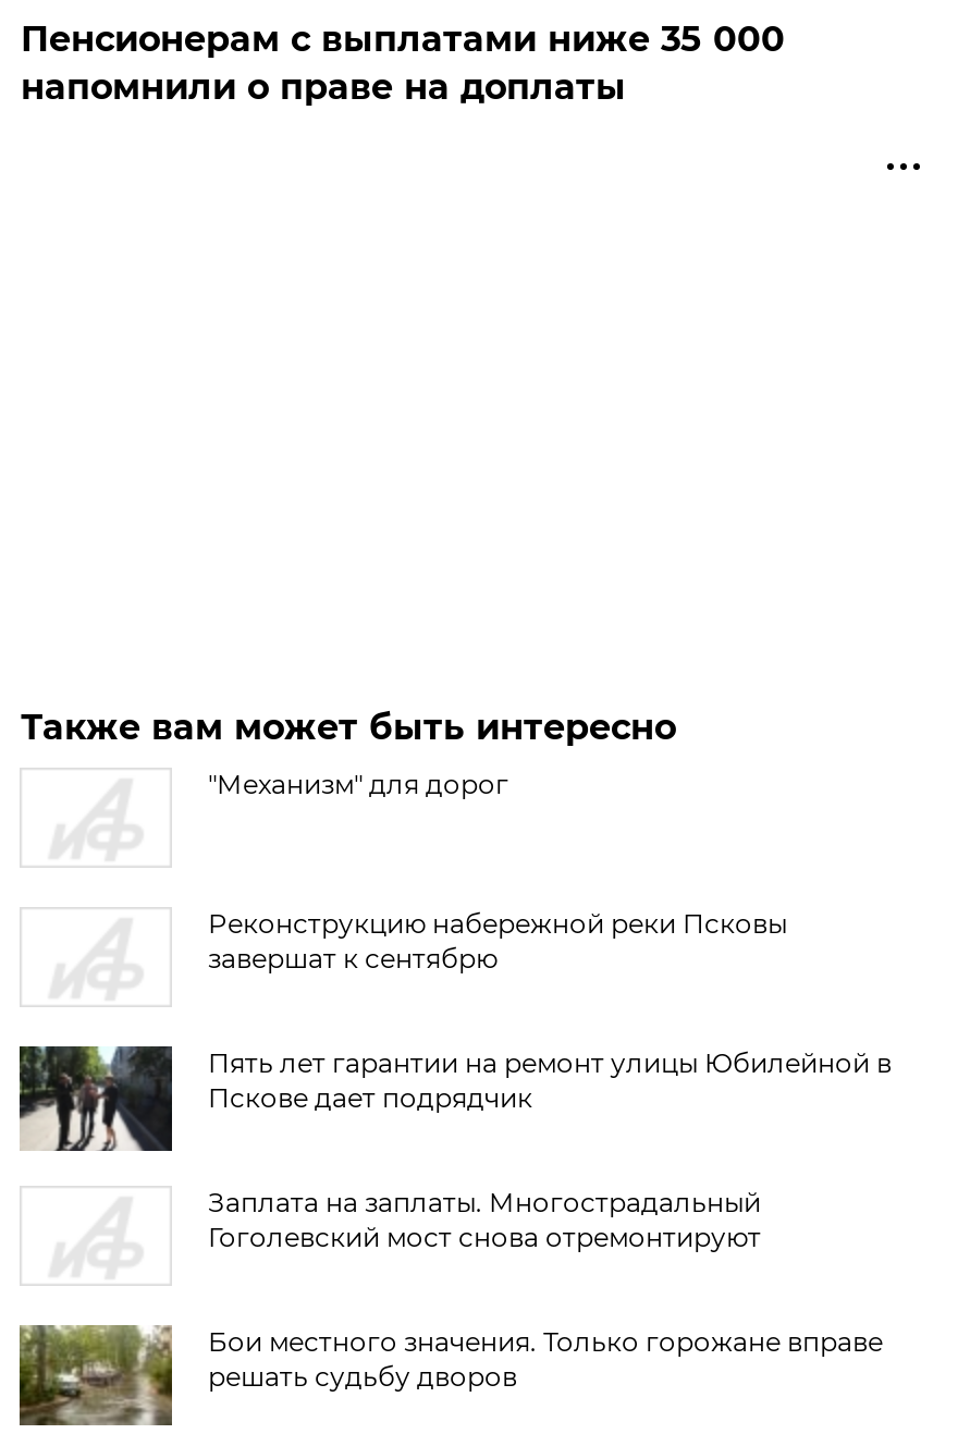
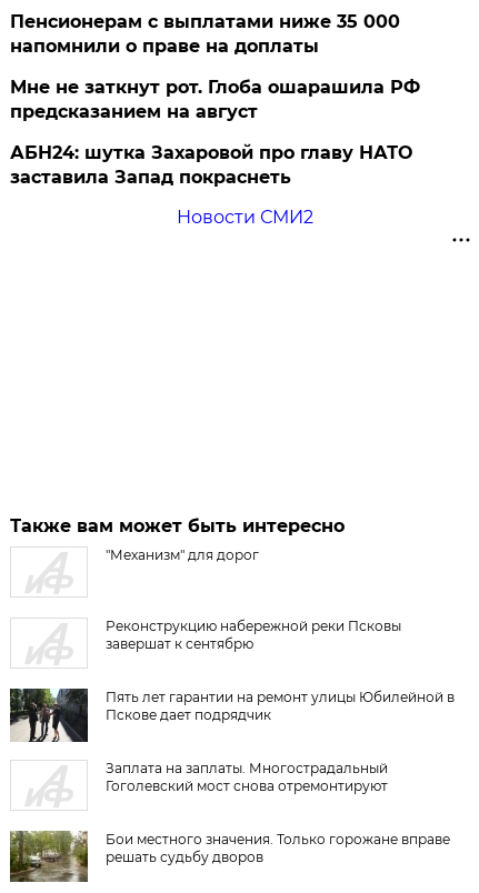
+ Мне не заткнут рот. Глоба ошарашила РФ
+ предсказанием на август
+ АБН24: шутка Захаровой про главу НАТО
+ заставила Запад покраснеть
+ Новости СМИ2
